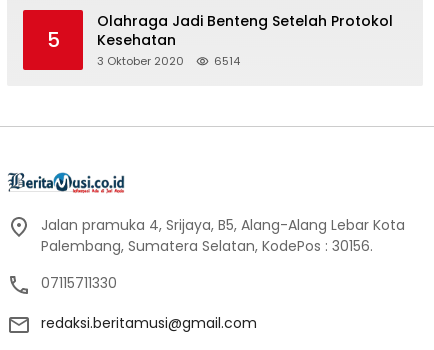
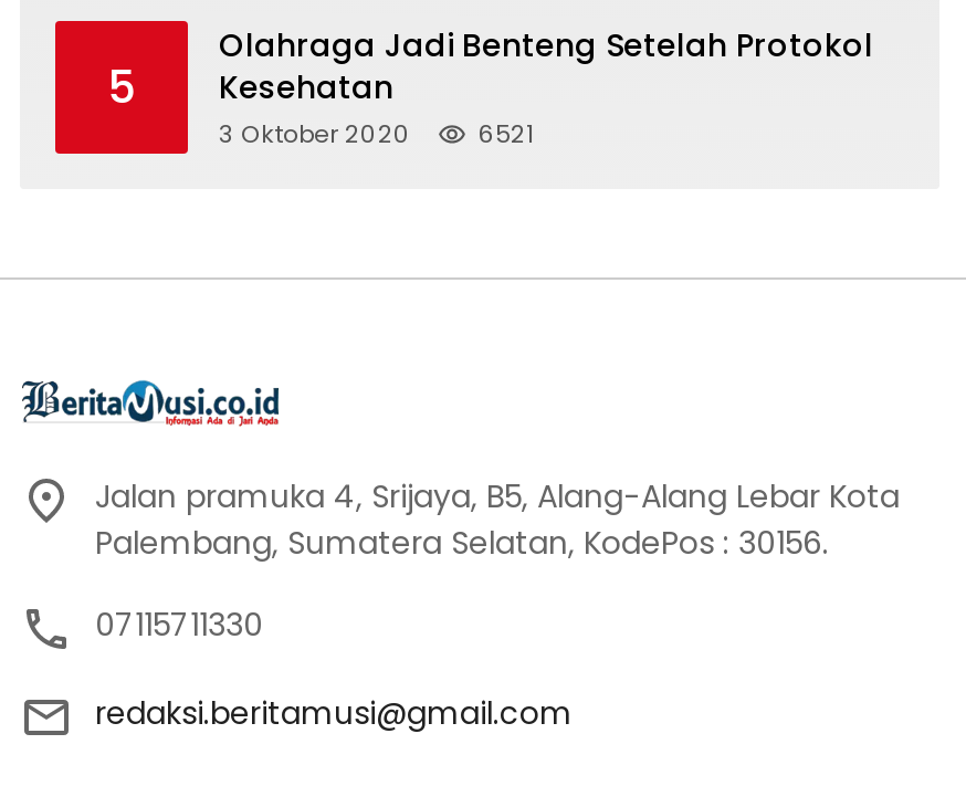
- 3 Oktober 2020 6514
+ 3 Oktober 2020 6521
